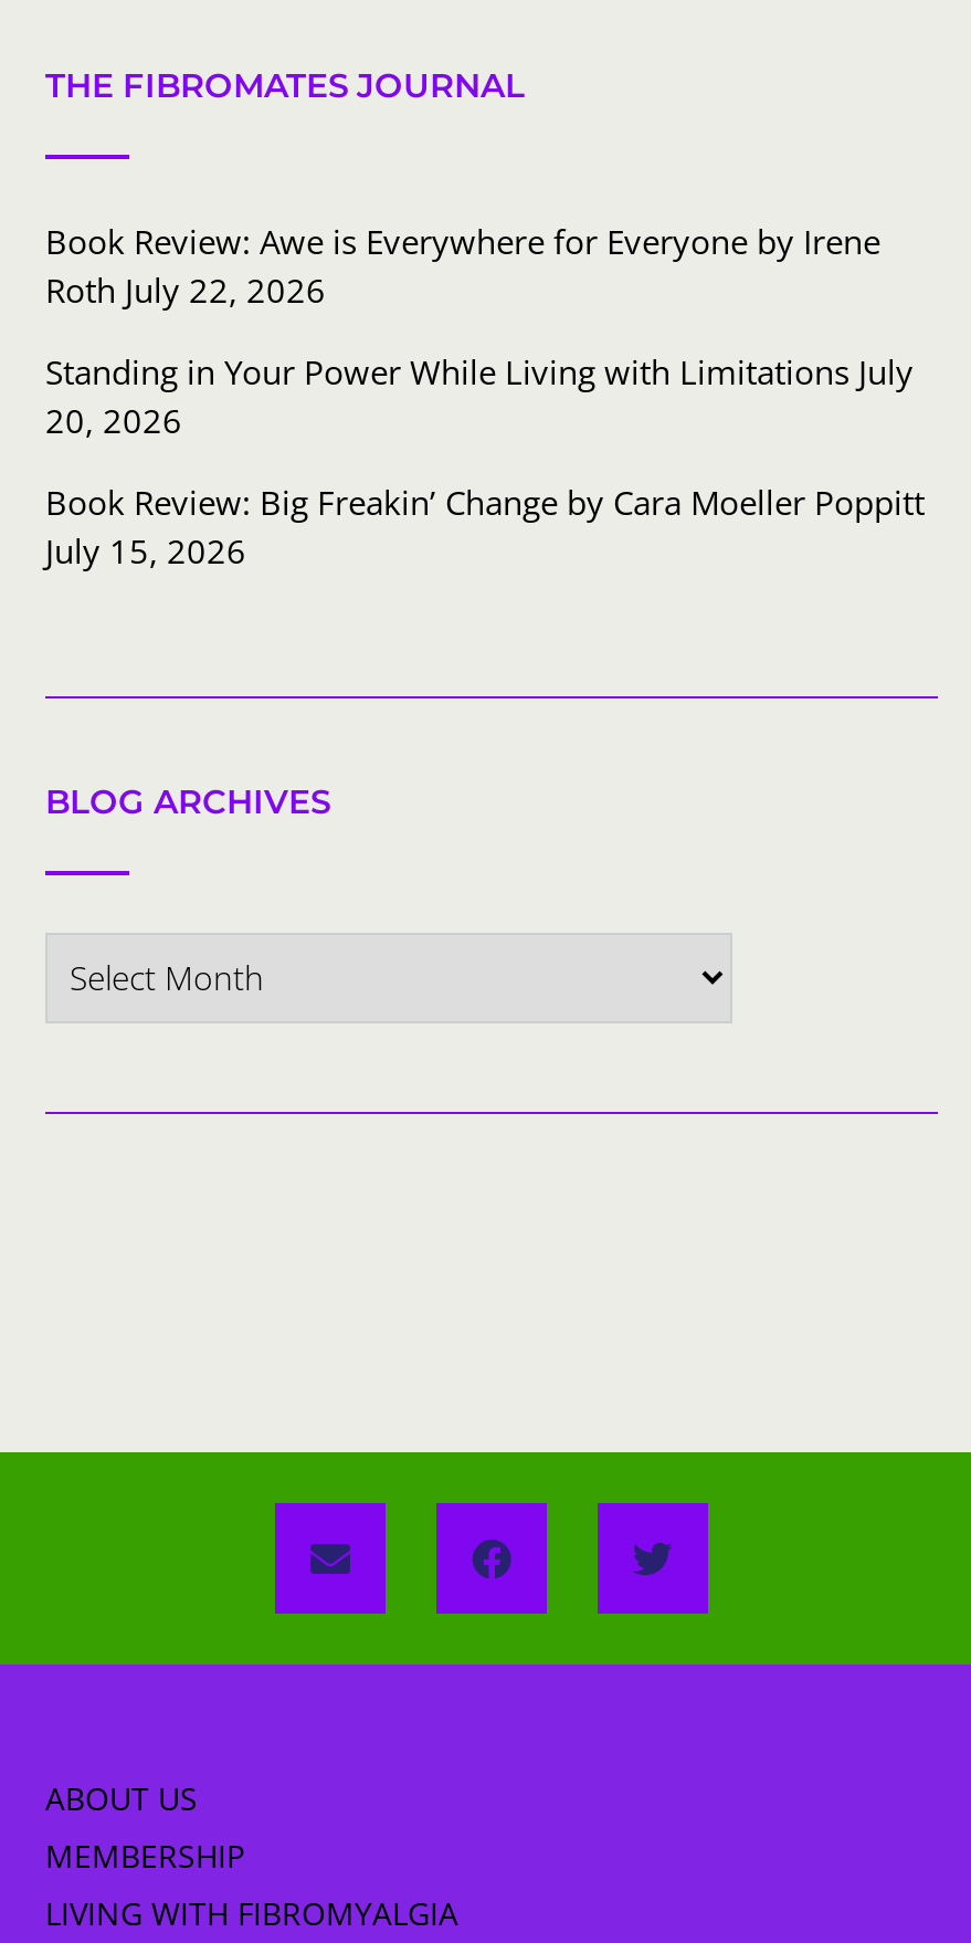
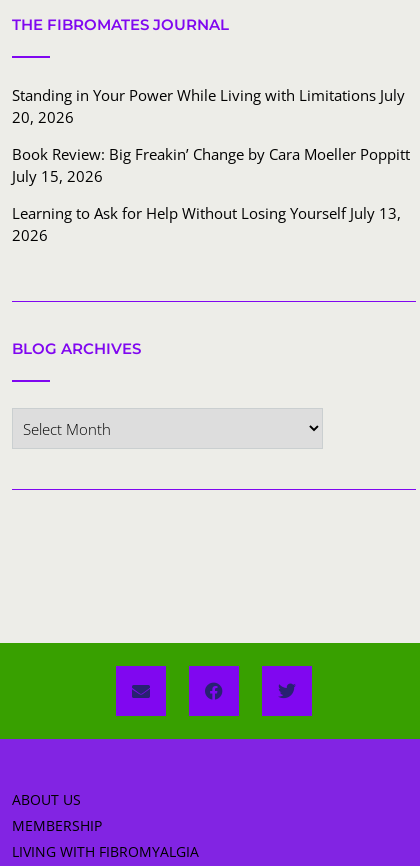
- Book Review: Awe is Everywhere for Everyone by Irene
- Roth July 22, 2026

moved up: Standing in Your Power While Living with Limitations July | 20, 2026 | Book Review: Big Freakin’ Change by Cara Moeller Poppitt | July 15, 2026

+ Learning to Ask for Help Without Losing Yourself July 13,
+ 2026
